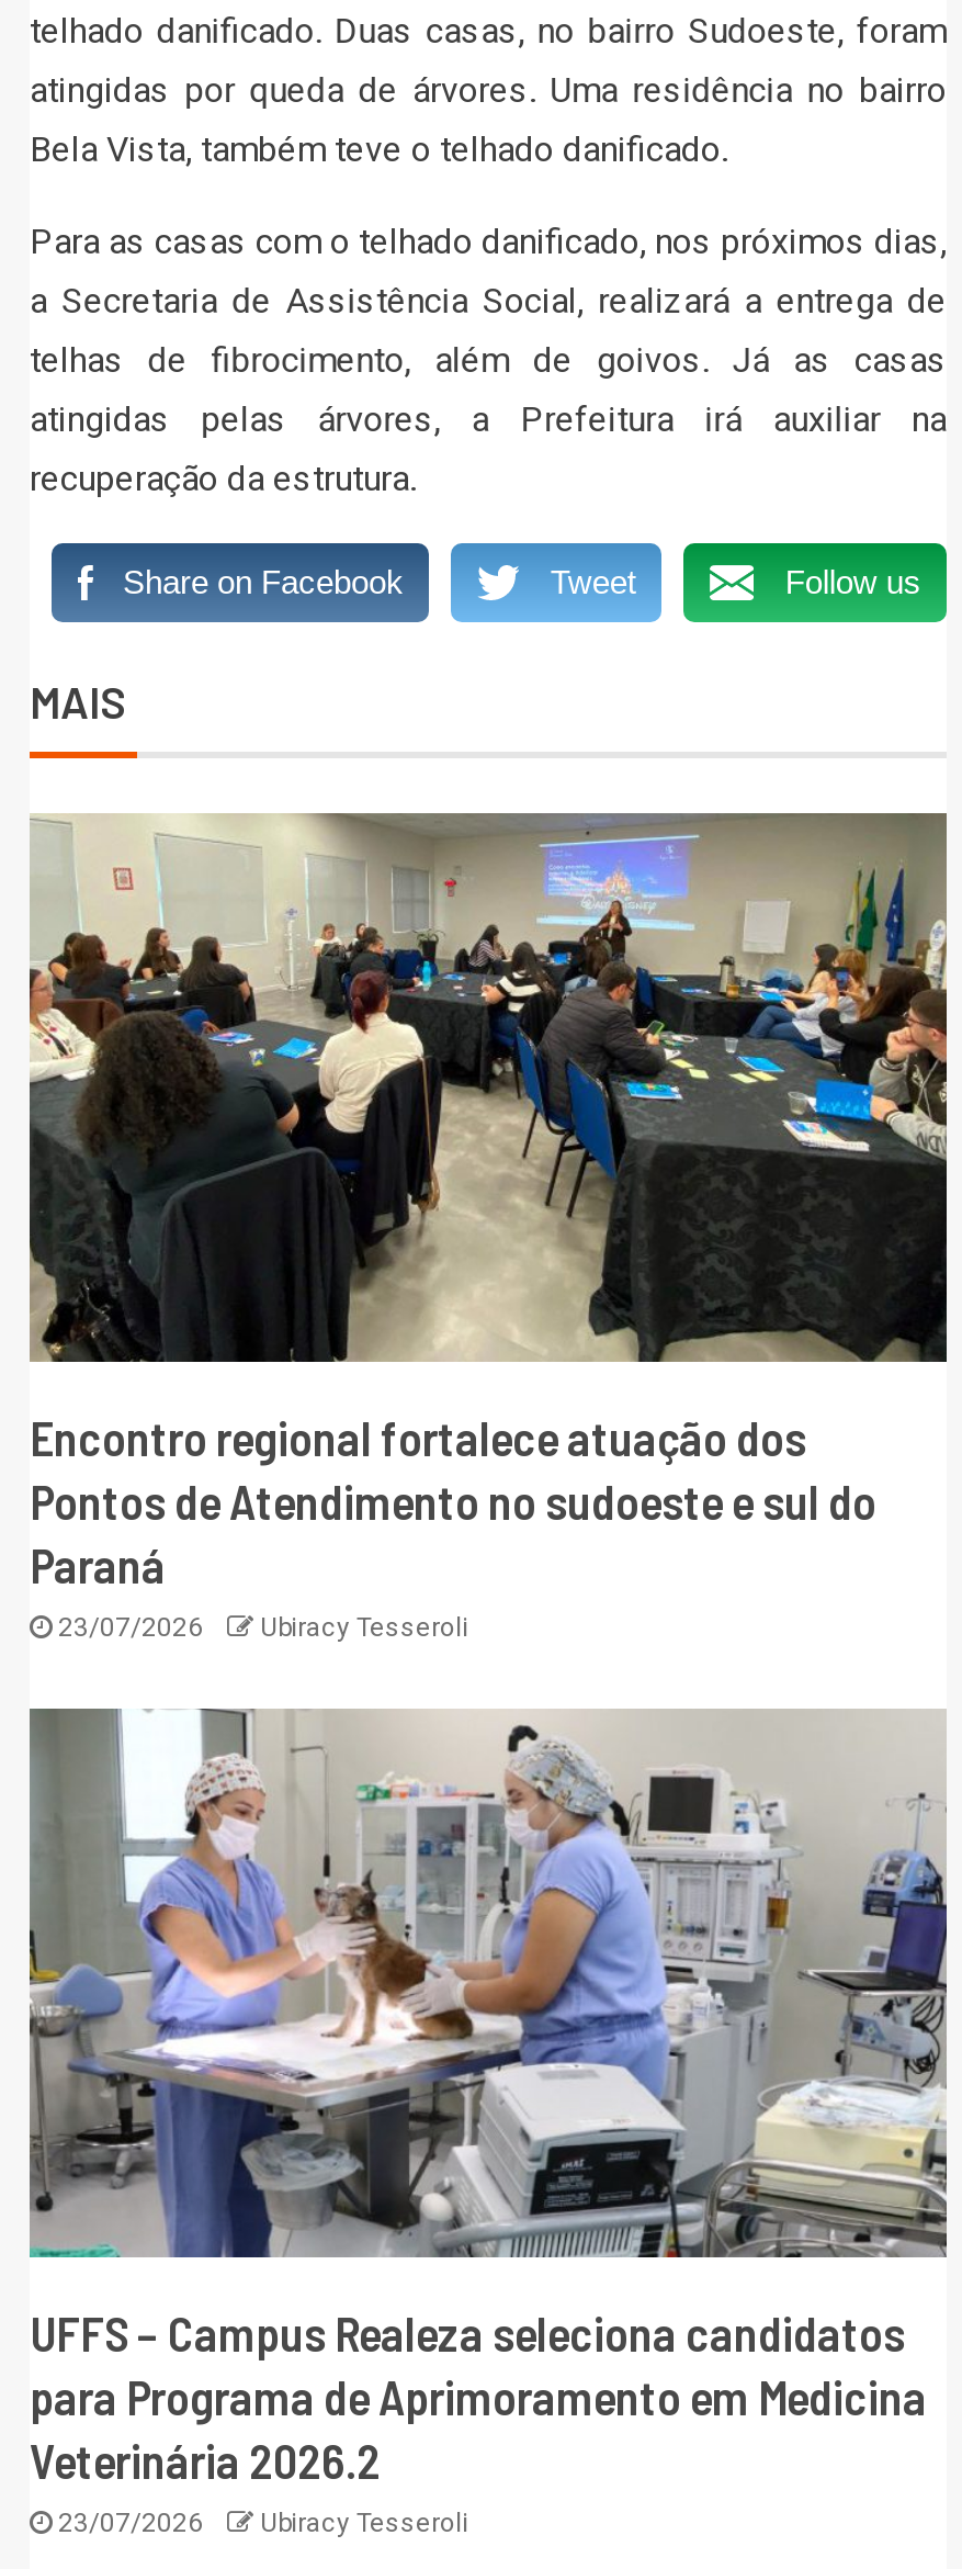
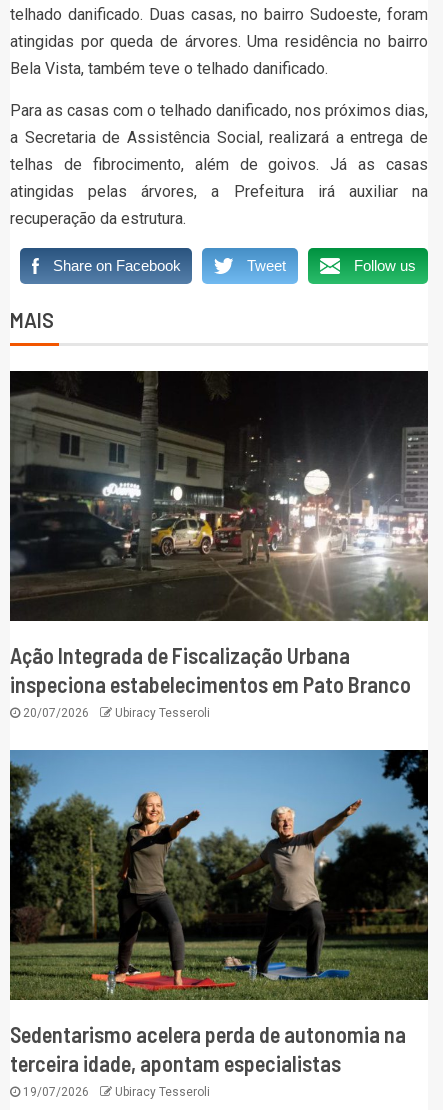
- [image]
- Encontro regional fortalece atuação dos
- Pontos de Atendimento no sudoeste e sul do
- Paraná
- 23/07/2026
+ [image]
+ Ação Integrada de Fiscalização Urbana
+ inspeciona estabelecimentos em Pato Branco
+ 20/07/2026

- [image]
- UFFS – Campus Realeza seleciona candidatos
- para Programa de Aprimoramento em Medicina
- Veterinária 2026.2
- 23/07/2026
+ [image]
+ Sedentarismo acelera perda de autonomia na
+ terceira idade, apontam especialistas
+ 19/07/2026
